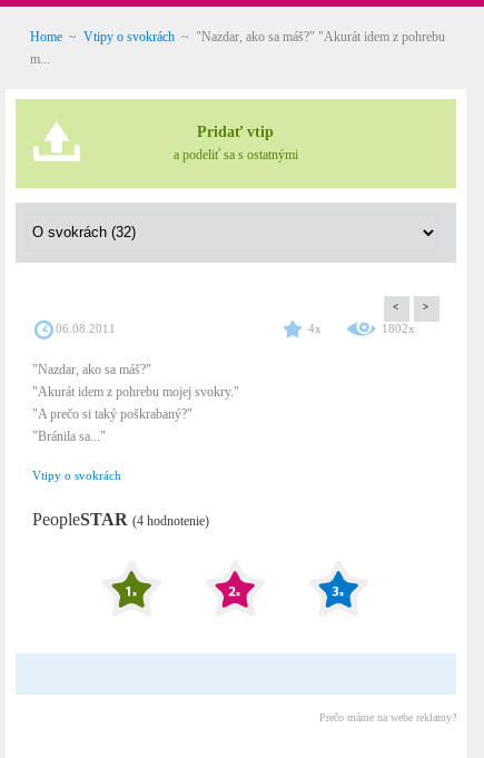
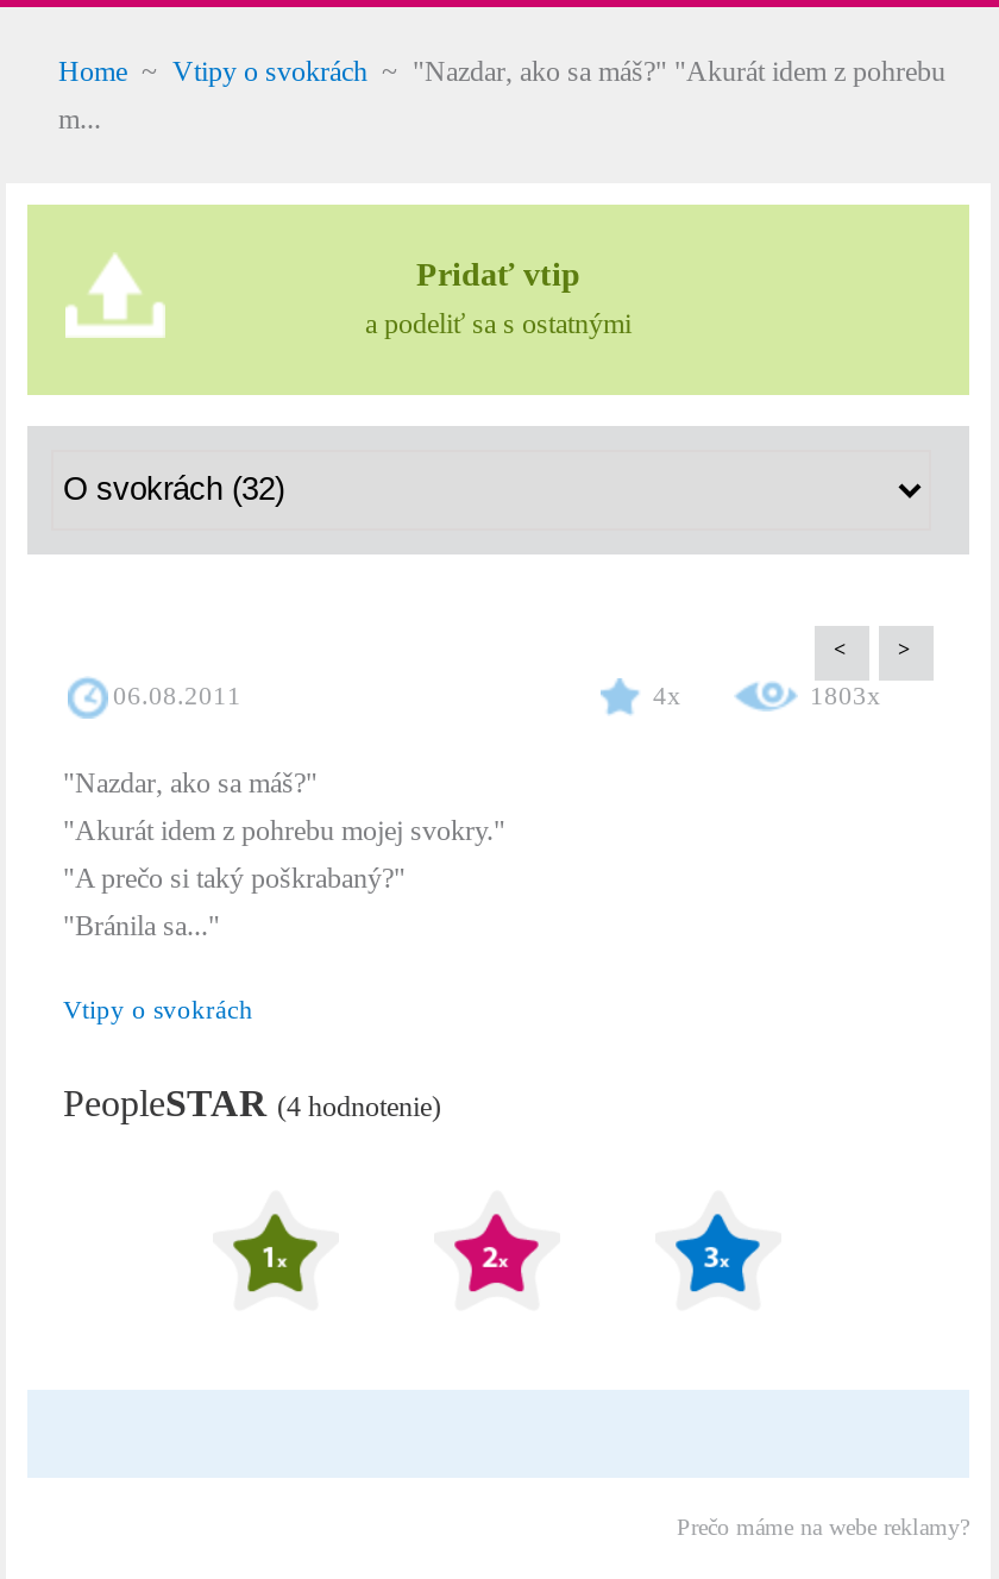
- 1802x
+ 1803x
